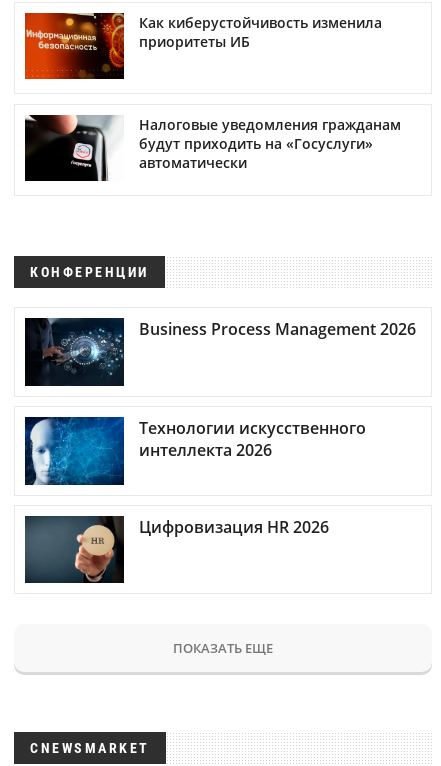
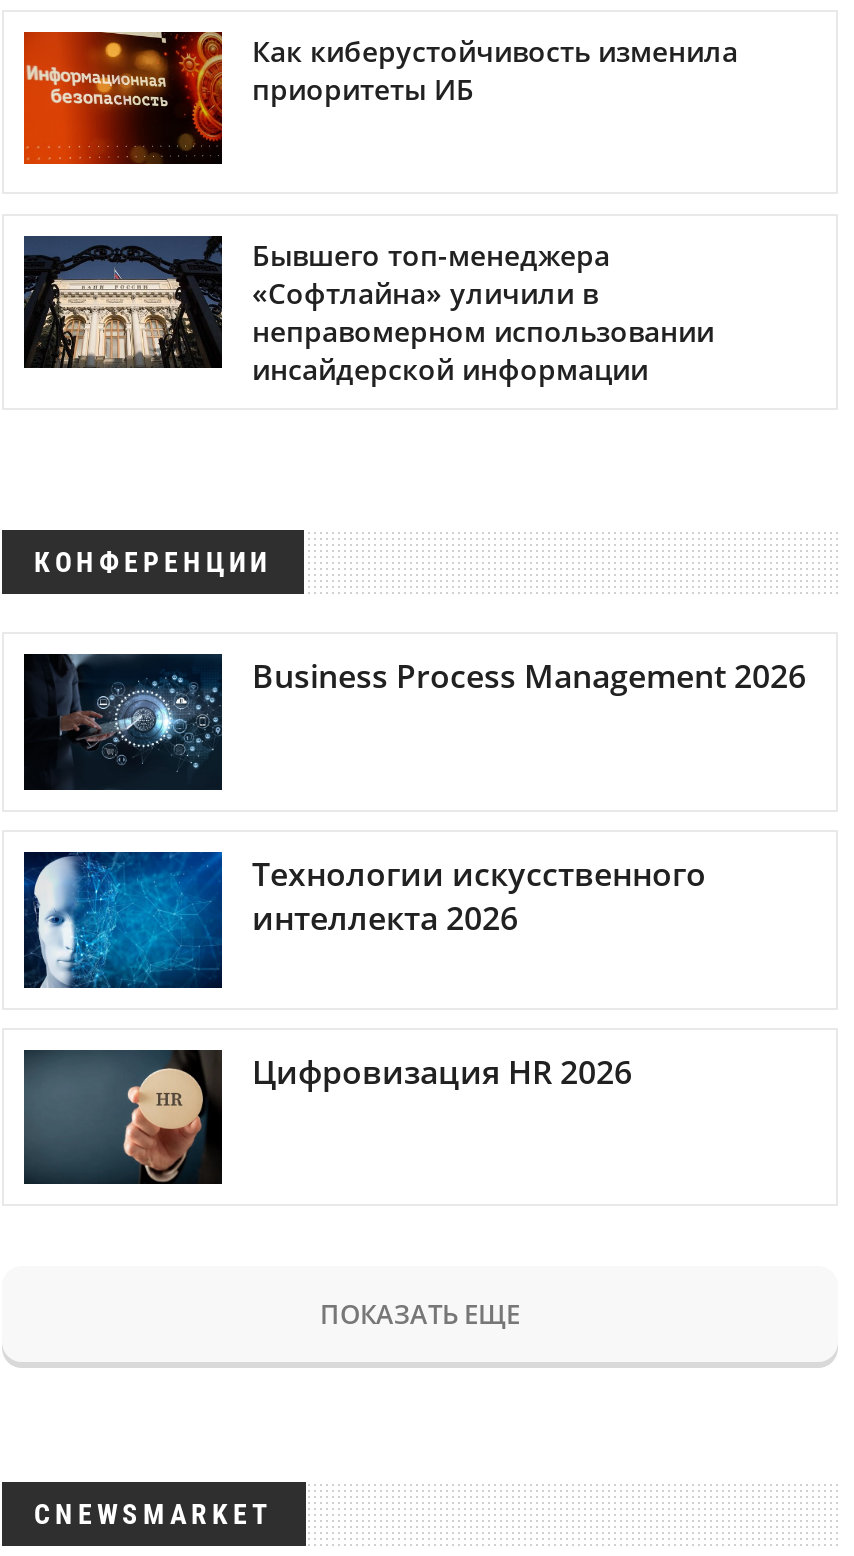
- [image]
- Налоговые уведомления гражданам
- будут приходить на «Госуслуги»
- автоматически
+ [image]
+ Бывшего топ-менеджера
+ «Софтлайна» уличили в
+ неправомерном использовании
+ инсайдерской информации
